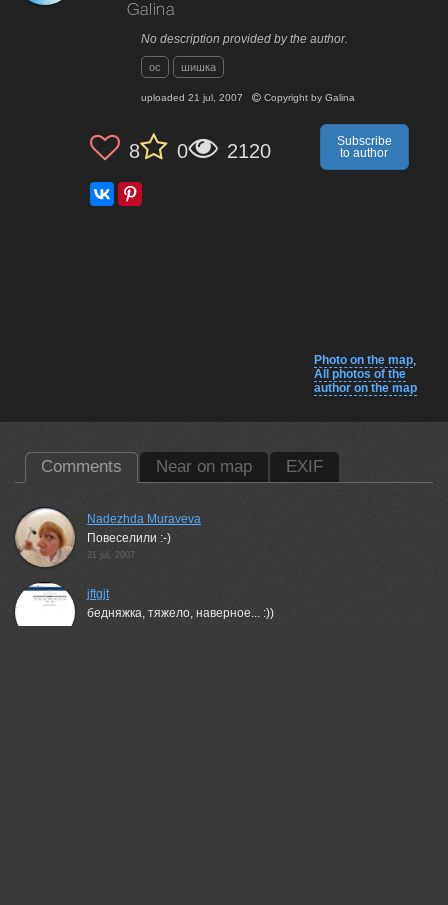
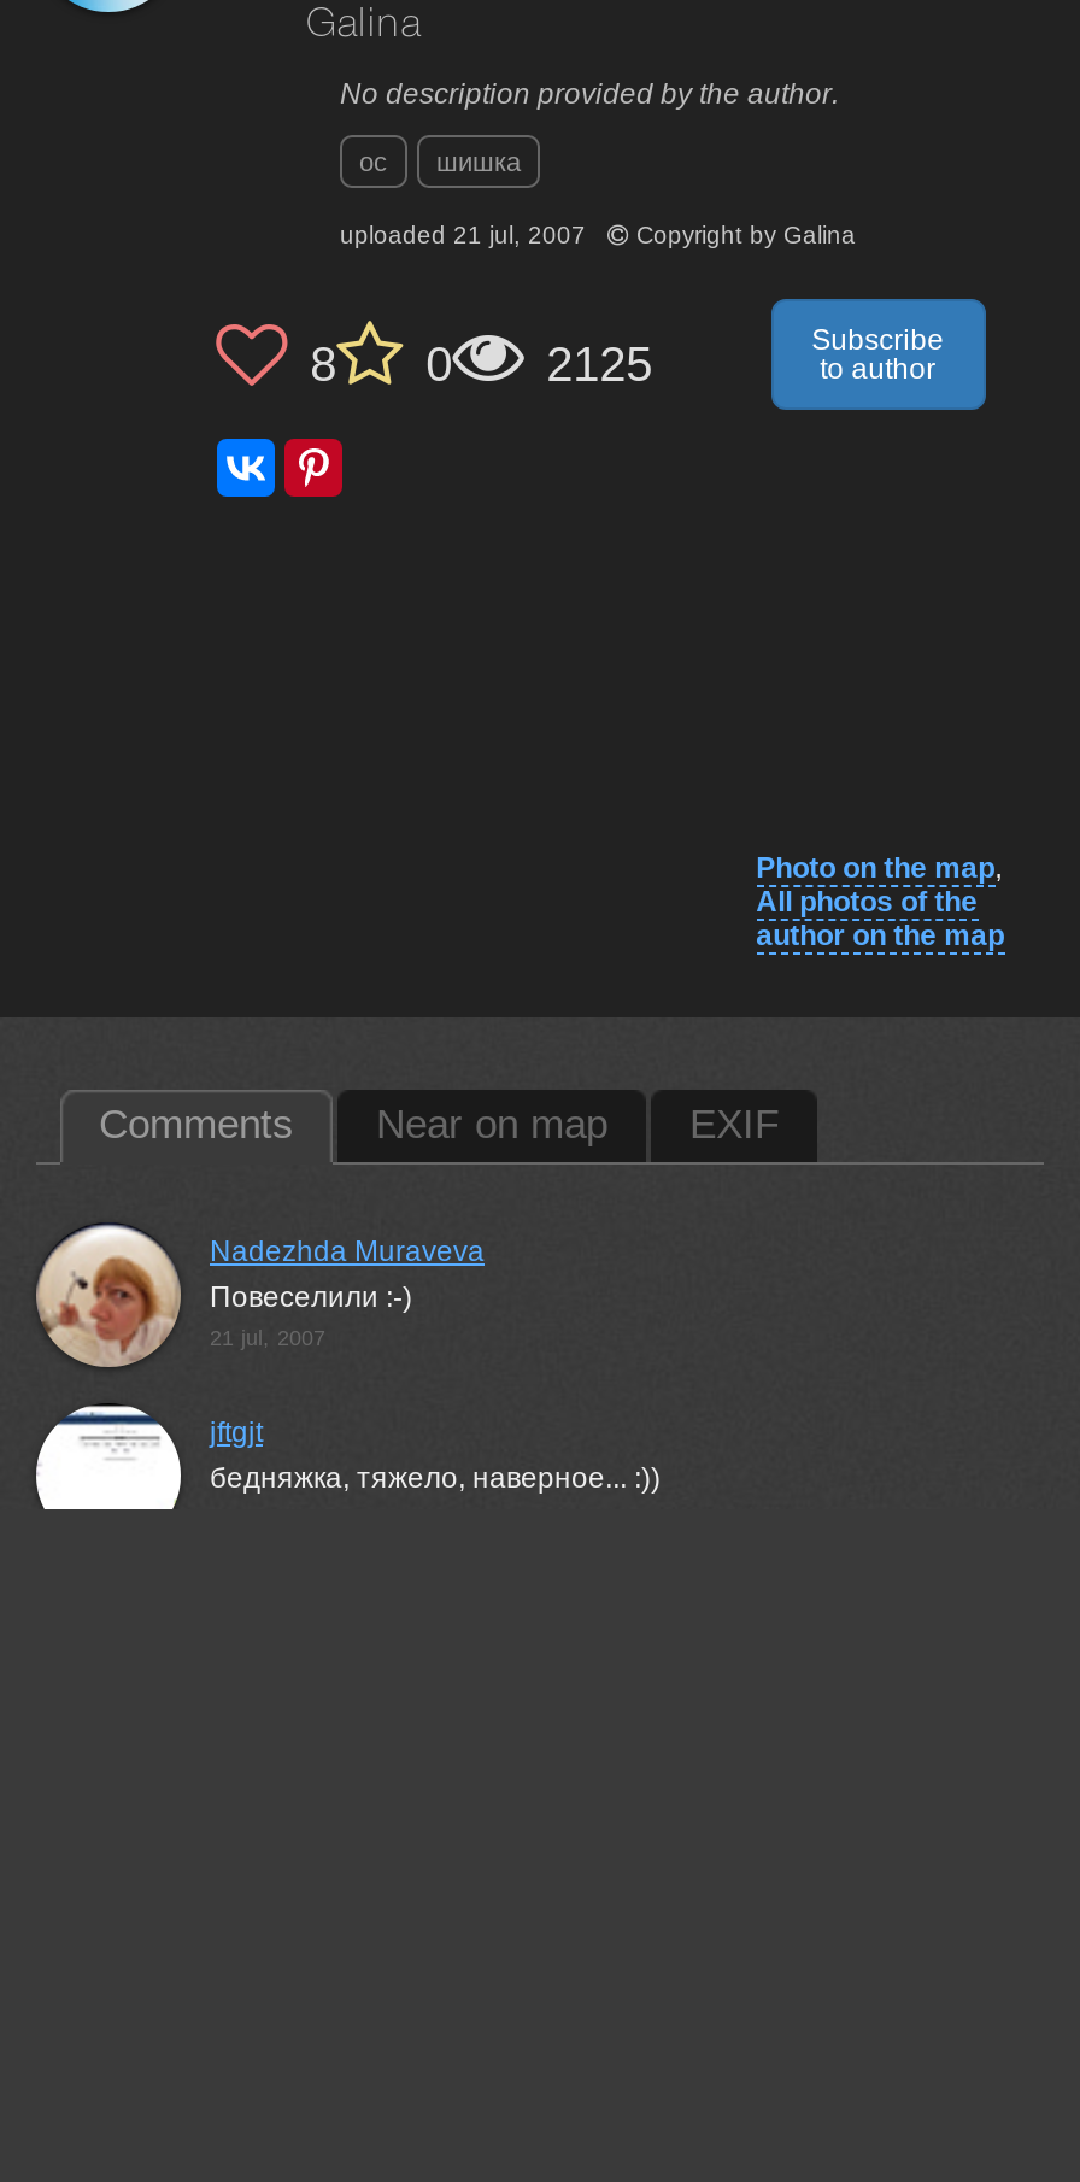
- 8 0 2120
+ 8 0 2125
